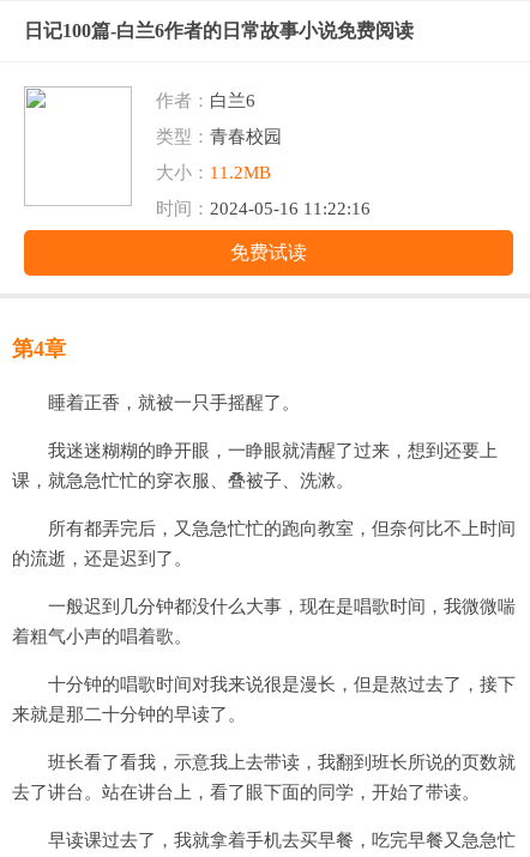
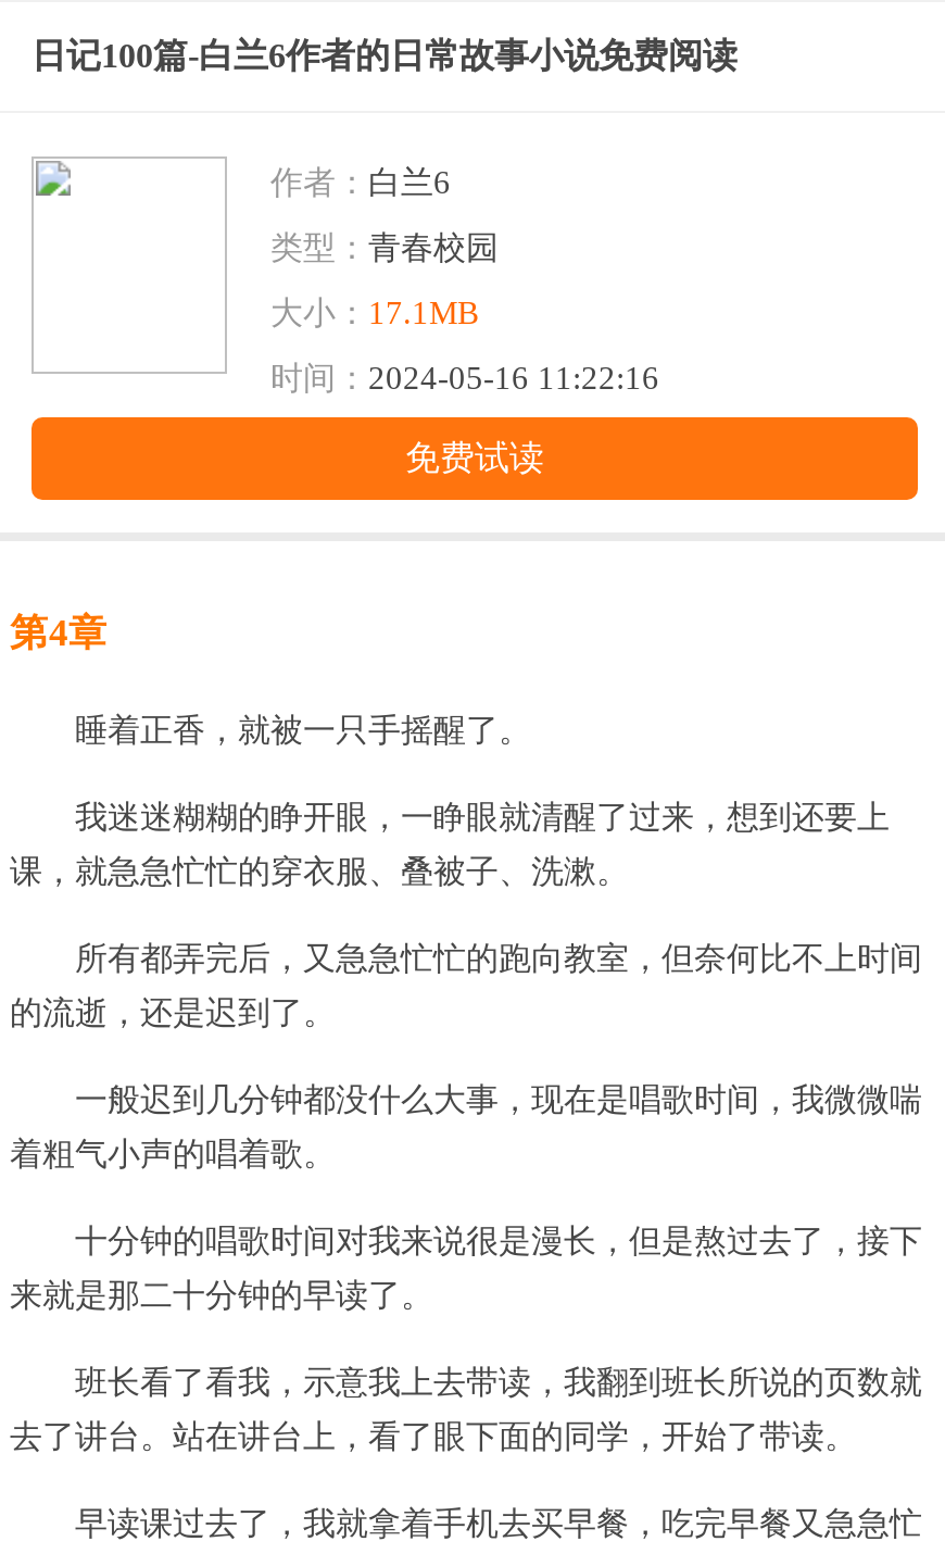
- 大小：11.2MB
+ 大小：17.1MB
